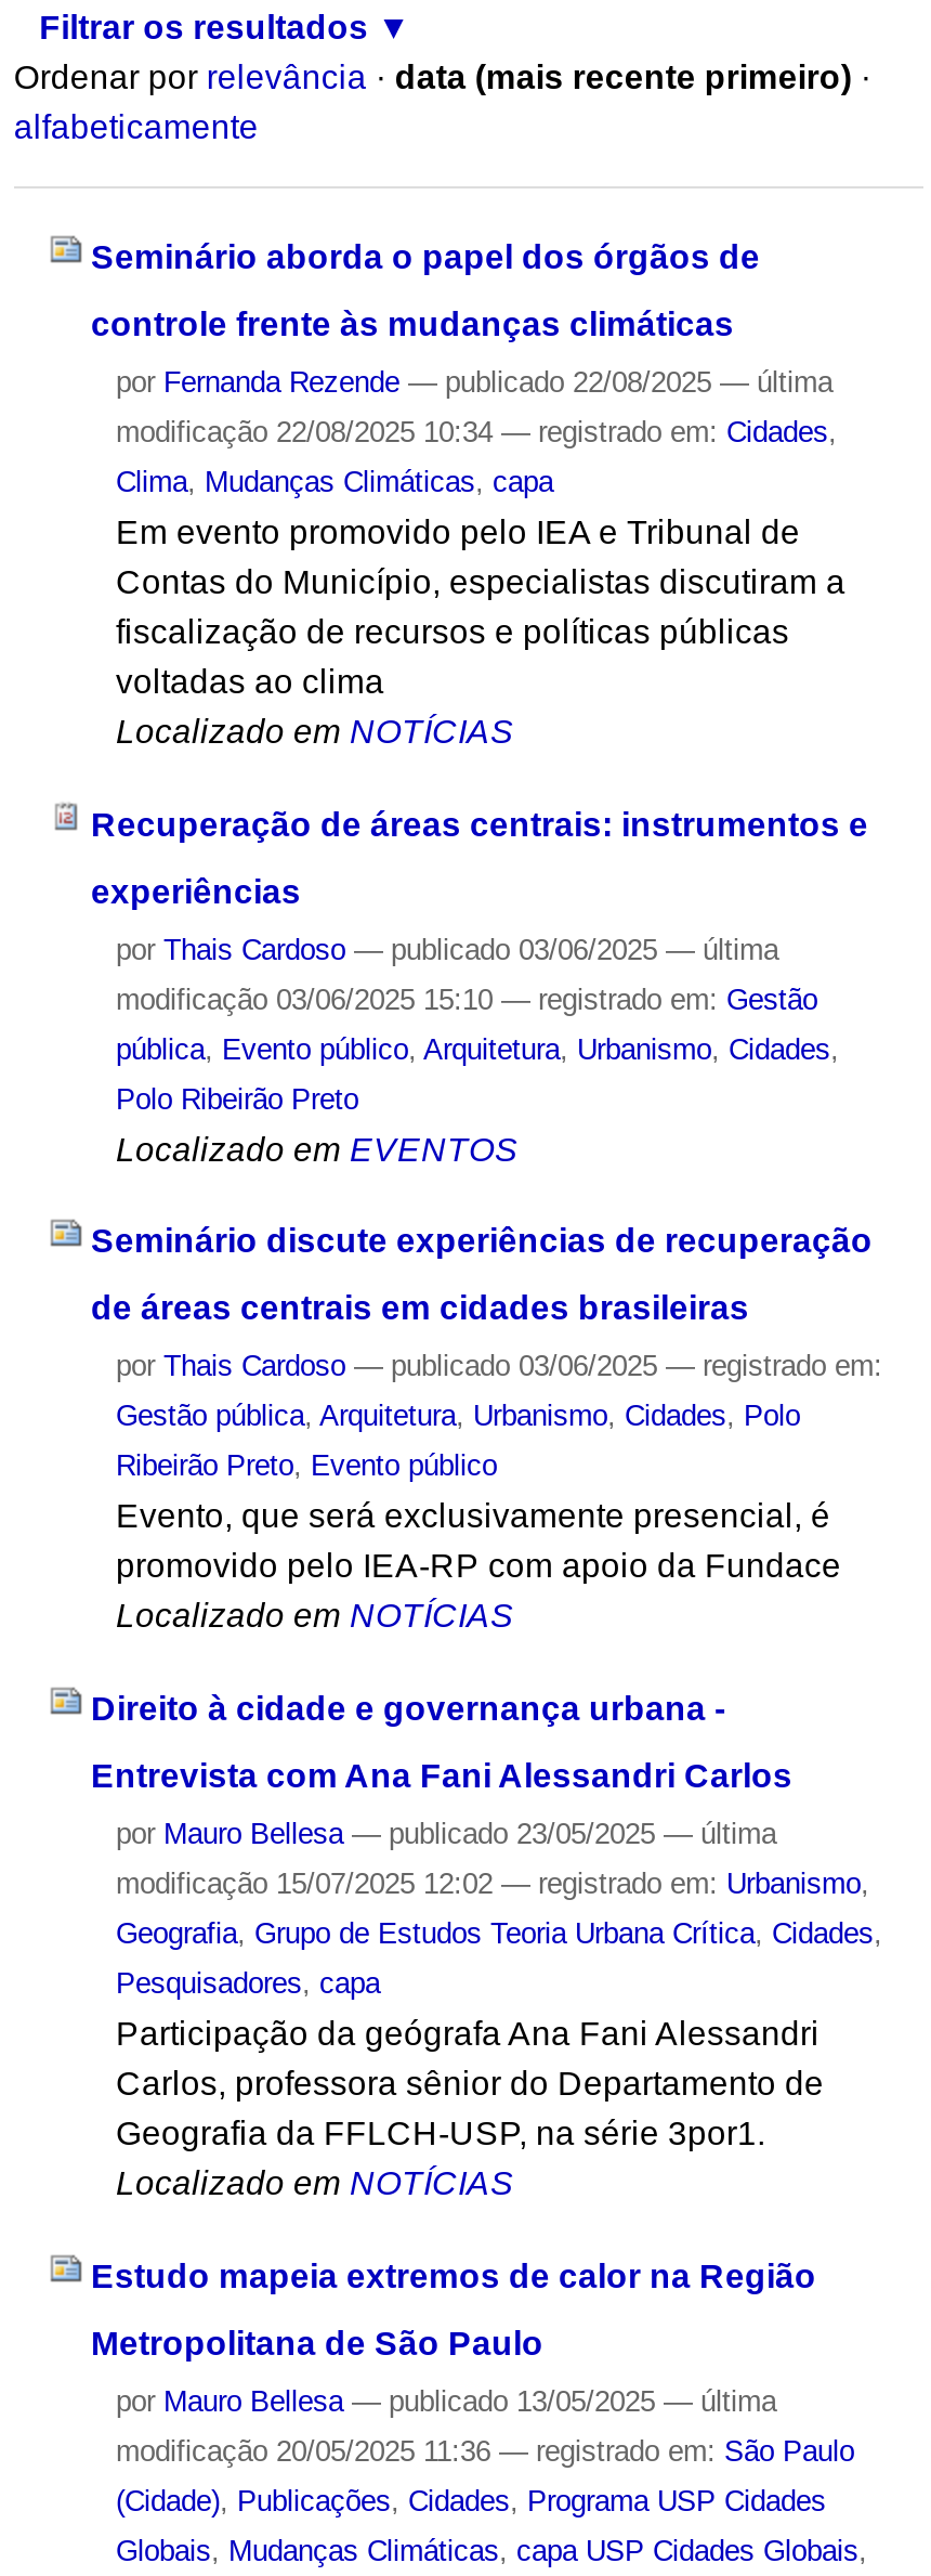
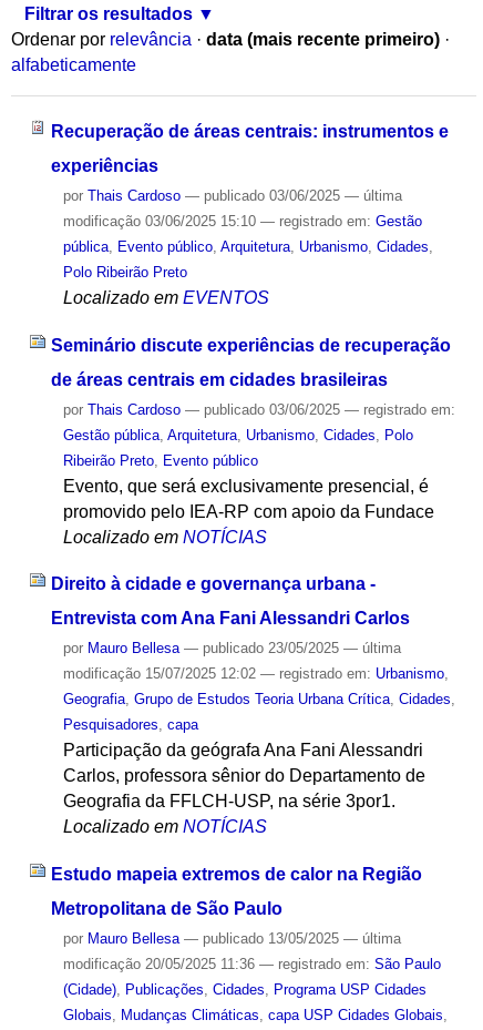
- Seminário aborda o papel dos órgãos de
- controle frente às mudanças climáticas
- por Fernanda Rezende — publicado 22/08/2025 — última
- modificação 22/08/2025 10:34 — registrado em: Cidades,
- Clima, Mudanças Climáticas, capa
- Em evento promovido pelo IEA e Tribunal de
- Contas do Município, especialistas discutiram a
- fiscalização de recursos e políticas públicas
- voltadas ao clima
- Localizado em NOTÍCIAS
